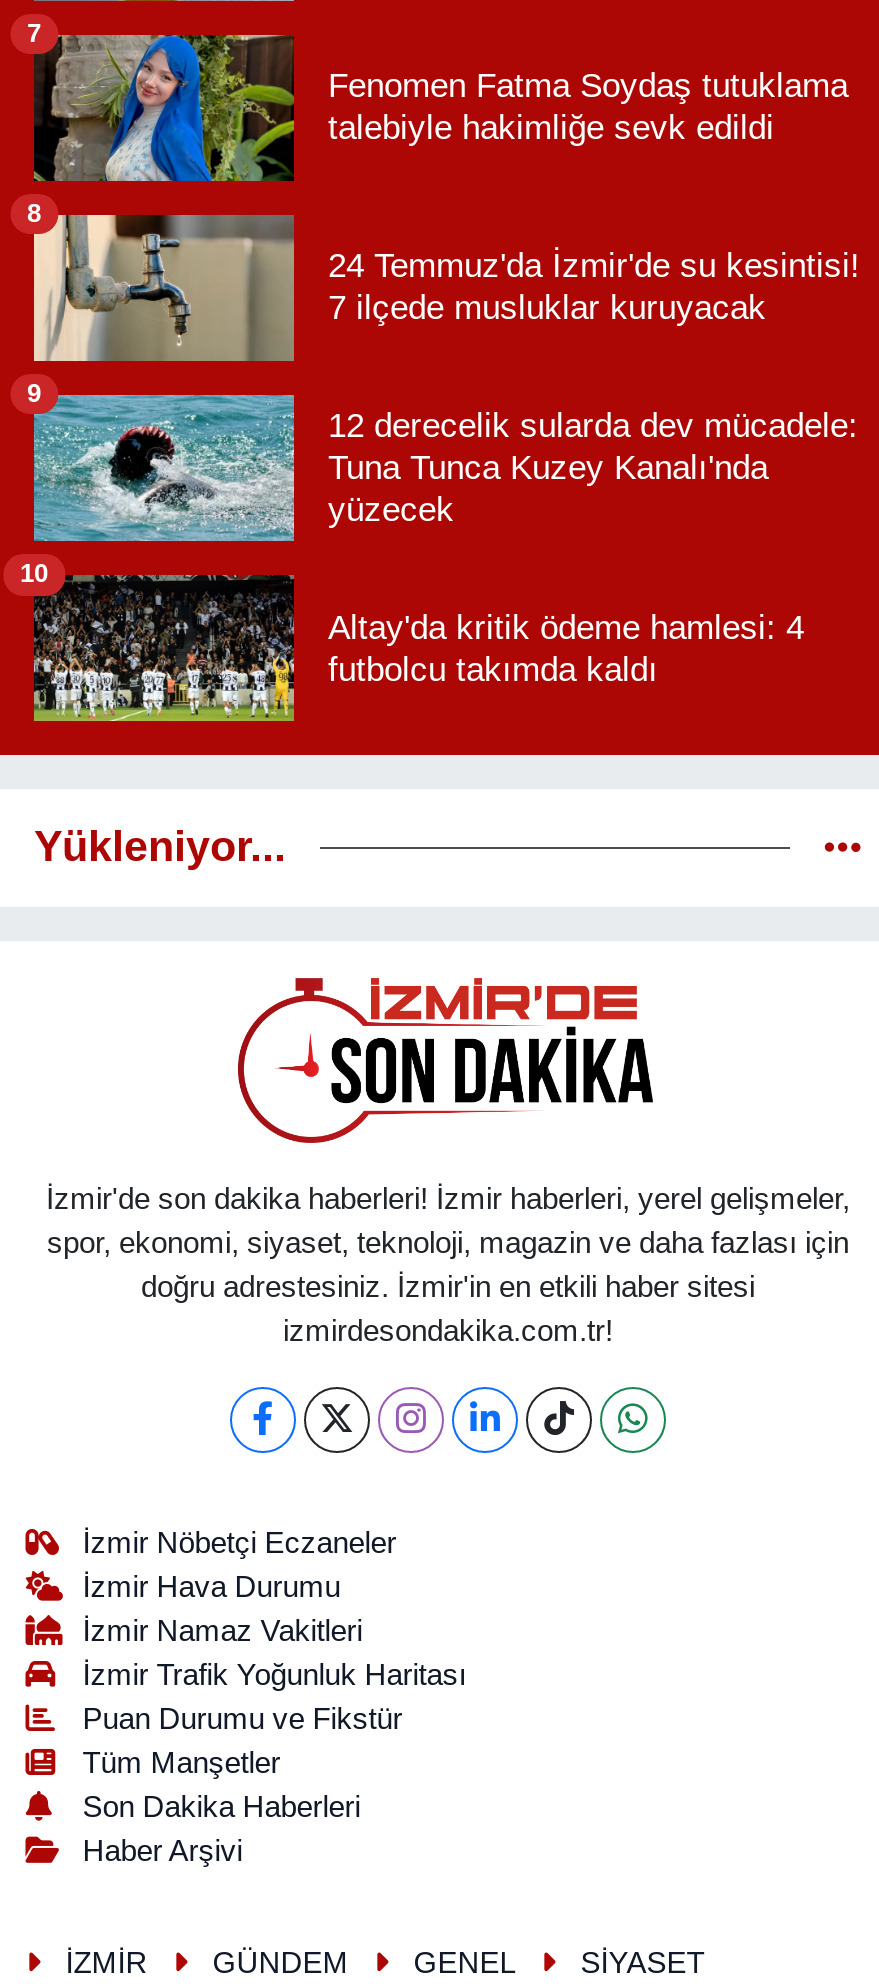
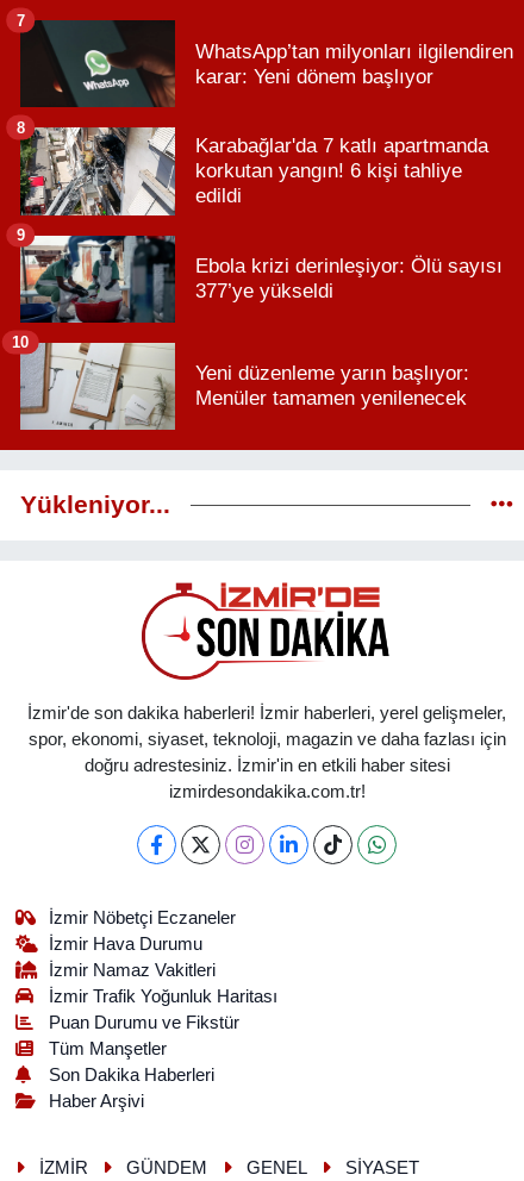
- [image]
- Fenomen Fatma Soydaş tutuklama
- talebiyle hakimliğe sevk edildi
+ [image]
+ WhatsApp’tan milyonları ilgilendiren
+ karar: Yeni dönem başlıyor

- [image]
- 24 Temmuz'da İzmir'de su kesintisi!
- 7 ilçede musluklar kuruyacak
+ [image]
+ Karabağlar'da 7 katlı apartmanda
+ korkutan yangın! 6 kişi tahliye
+ edildi

- [image]
- 12 derecelik sularda dev mücadele:
- Tuna Tunca Kuzey Kanalı'nda
- yüzecek
+ [image]
+ Ebola krizi derinleşiyor: Ölü sayısı
+ 377’ye yükseldi

- [image]
- Altay'da kritik ödeme hamlesi: 4
- futbolcu takımda kaldı
+ [image]
+ Yeni düzenleme yarın başlıyor:
+ Menüler tamamen yenilenecek
